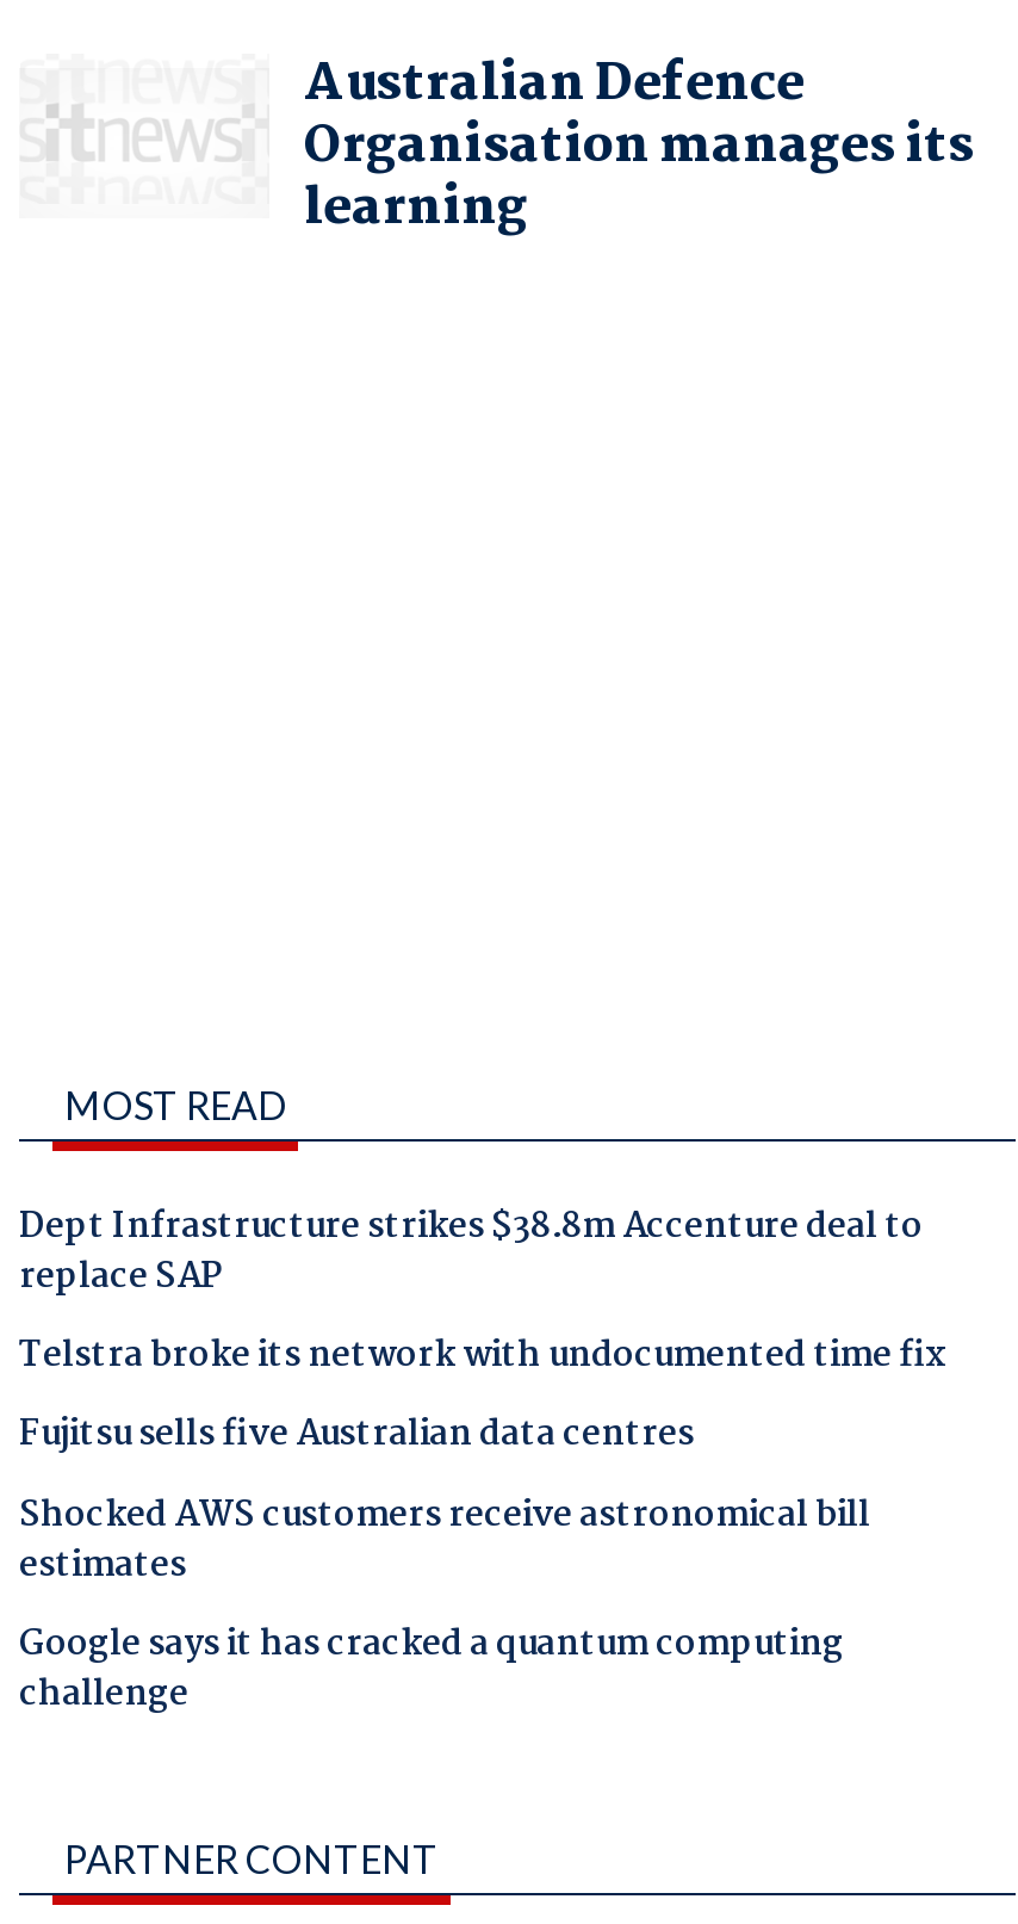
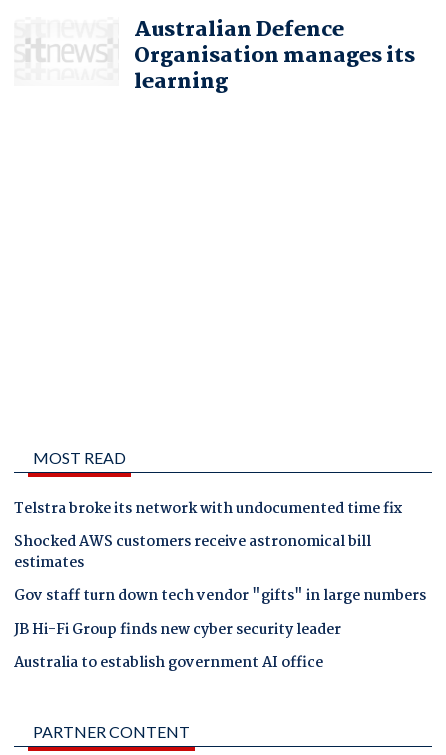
- Dept Infrastructure strikes $38.8m Accenture deal to
- replace SAP

- Fujitsu sells five Australian data centres

moved up: Shocked AWS customers receive astronomical bill | estimates

- Google says it has cracked a quantum computing
- challenge
+ Gov staff turn down tech vendor "gifts" in large numbers
+ JB Hi-Fi Group finds new cyber security leader
+ Australia to establish government AI office
